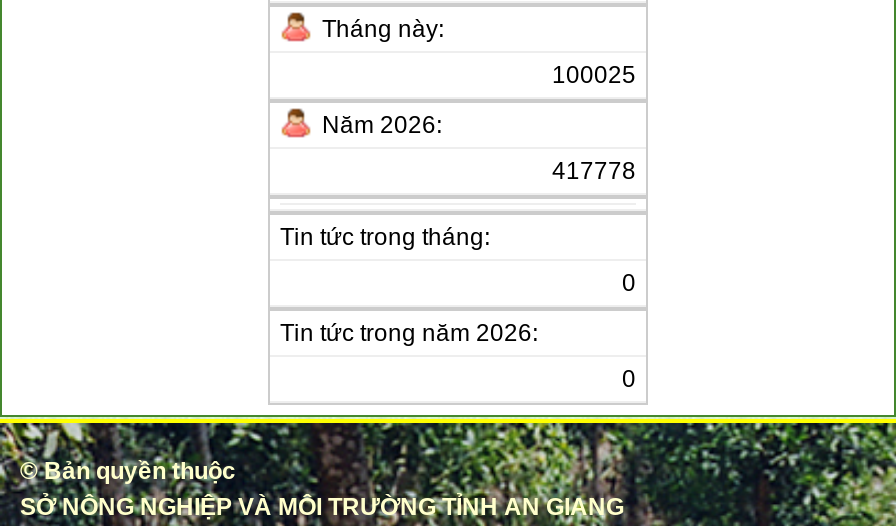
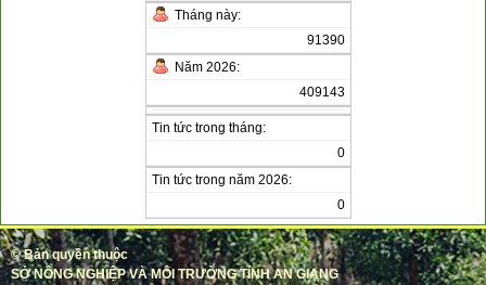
- 100025
+ 91390

- 417778
+ 409143
